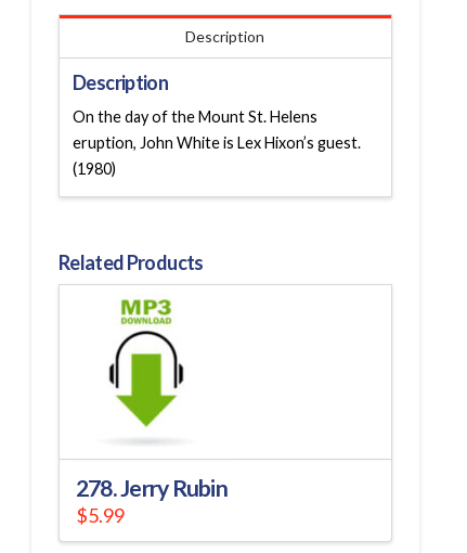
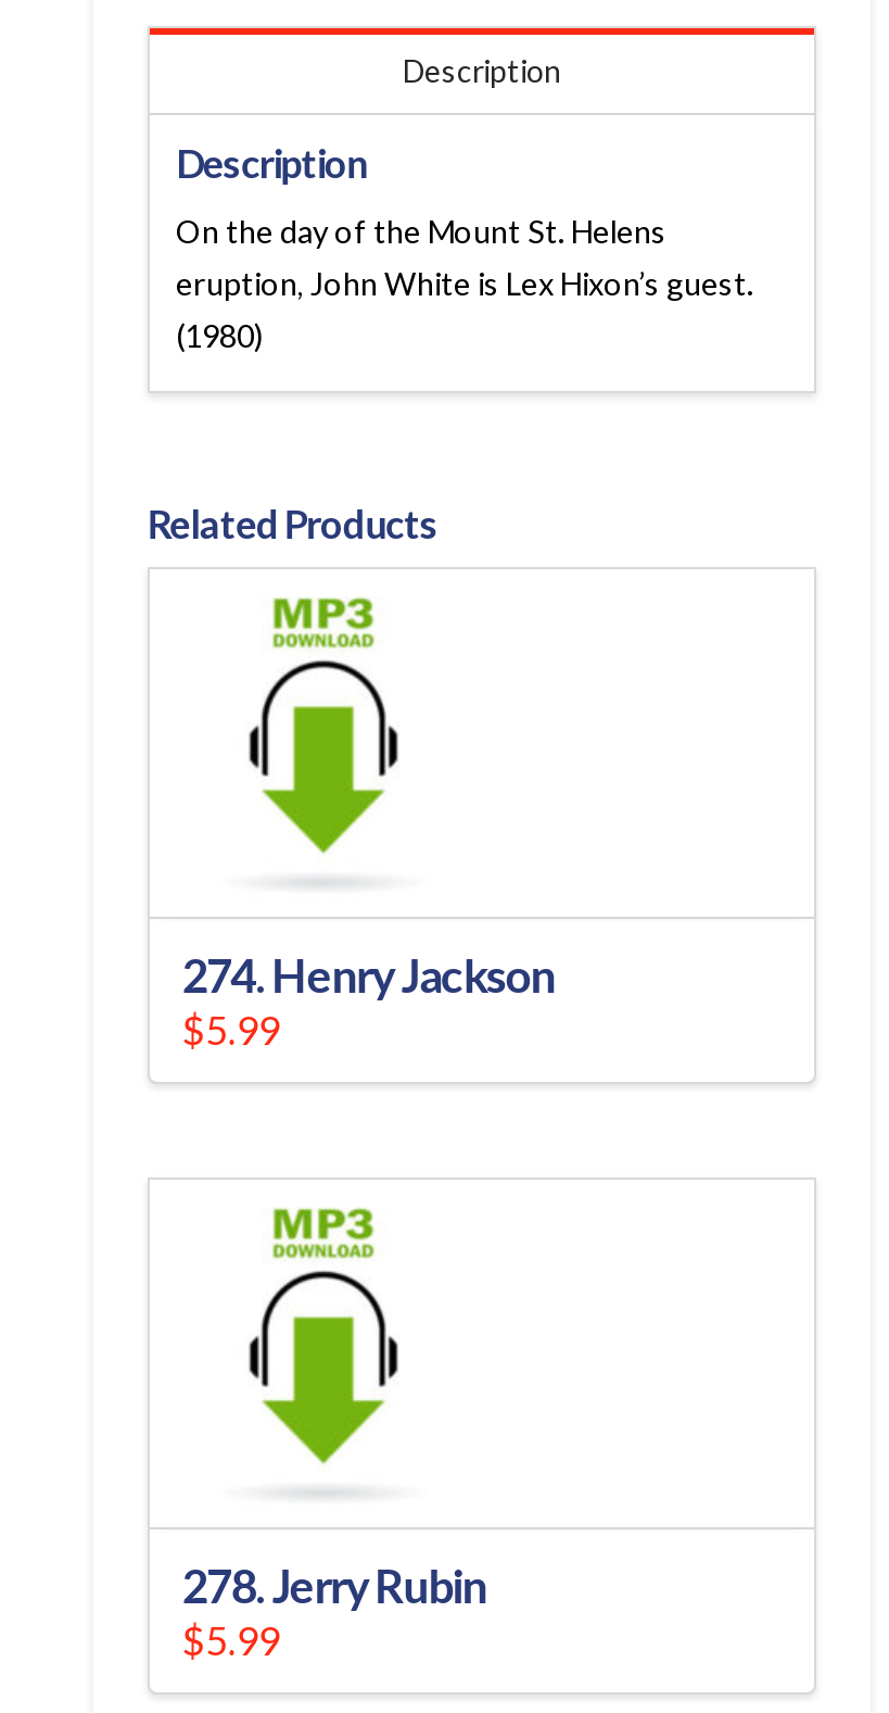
+ 274. Henry Jackson
+ $5.99
